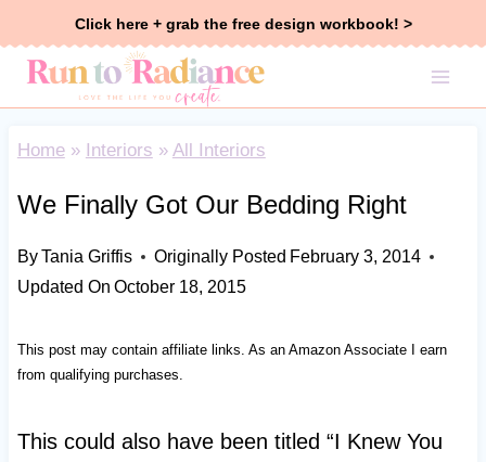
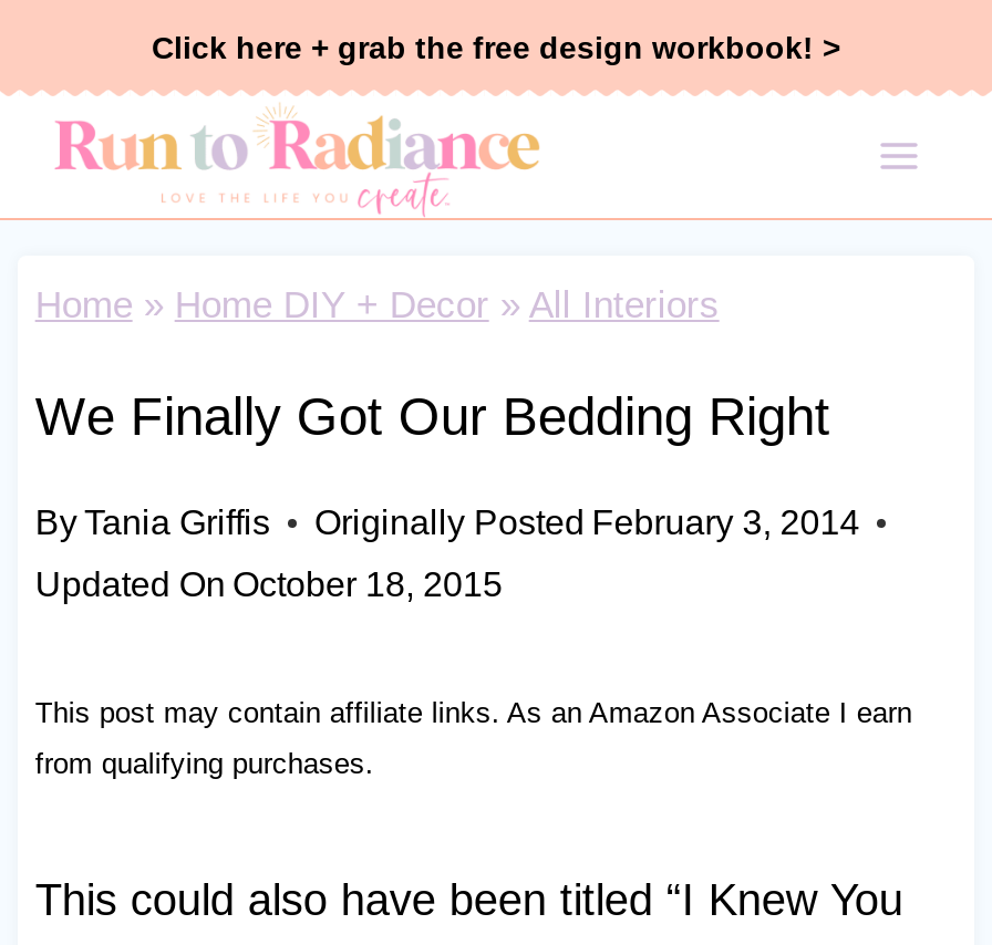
- Home» Interiors» All Interiors
+ Home» Home DIY + Decor» All Interiors
